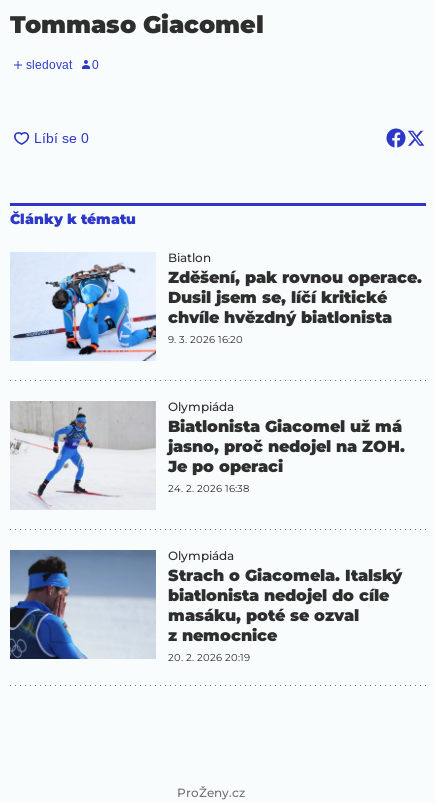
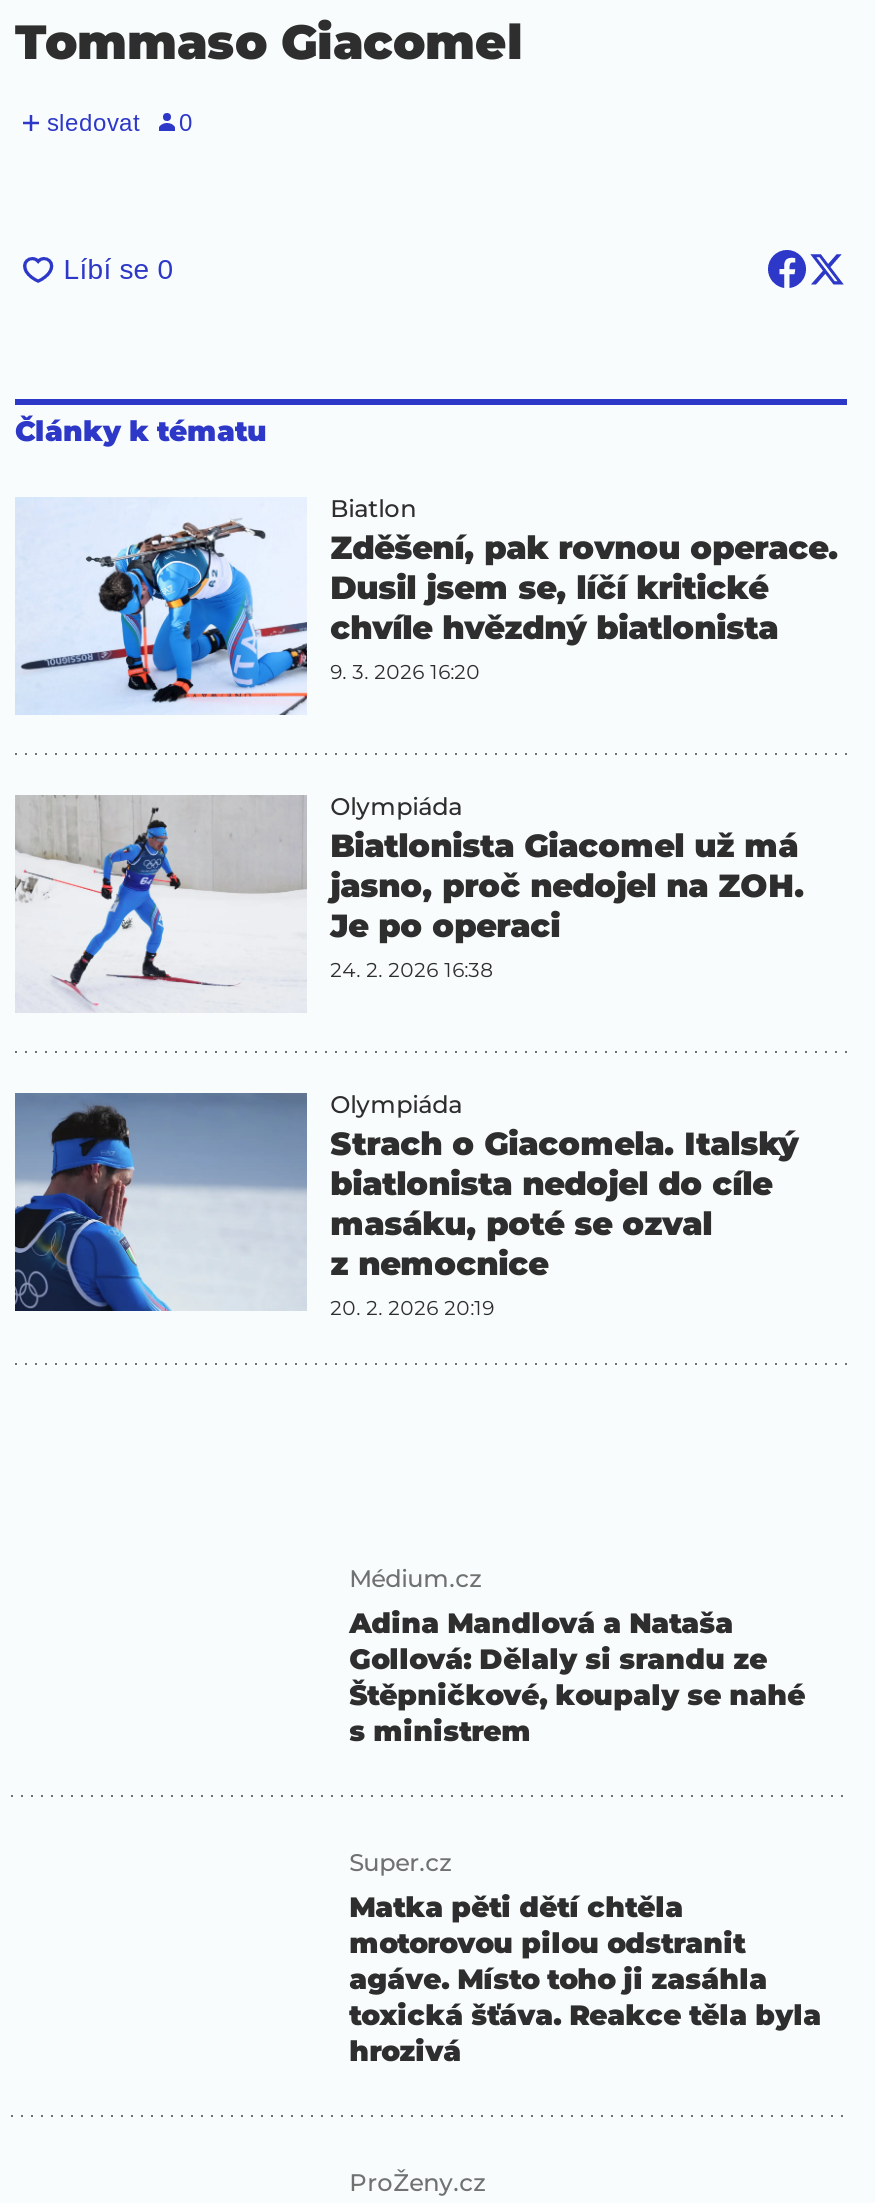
+ Médium.cz
+ Adina Mandlová a Nataša
+ Gollová: Dělaly si srandu ze
+ Štěpničkové, koupaly se nahé
+ s ministrem

+ Super.cz
+ Matka pěti dětí chtěla
+ motorovou pilou odstranit
+ agáve. Místo toho ji zasáhla
+ toxická šťáva. Reakce těla byla
+ hrozivá
